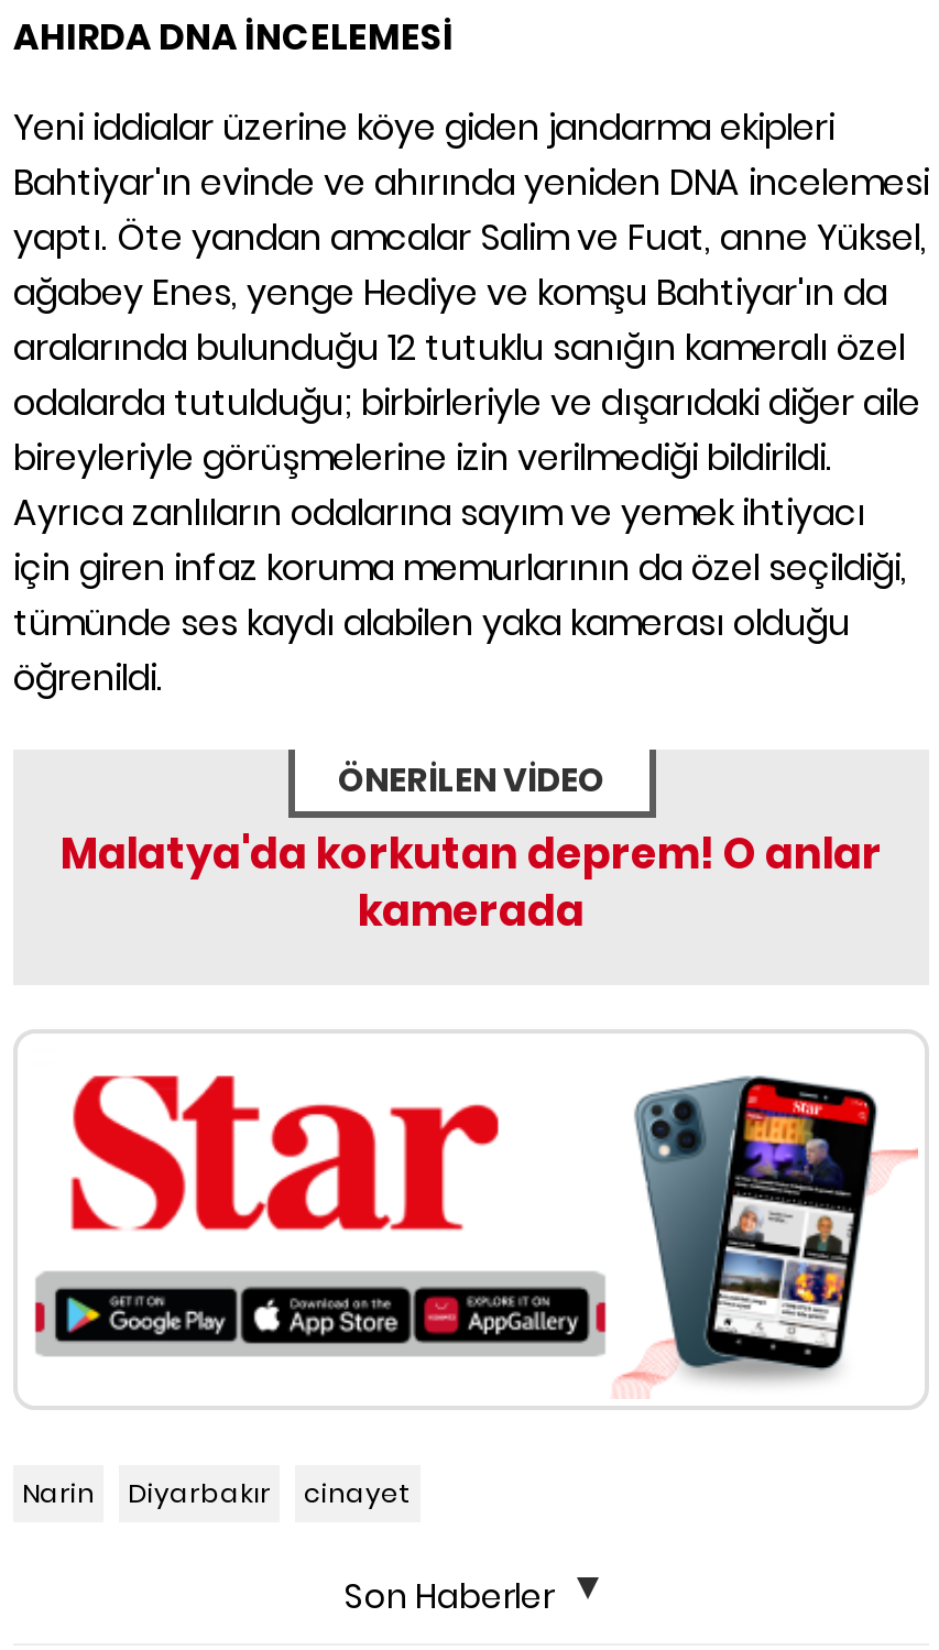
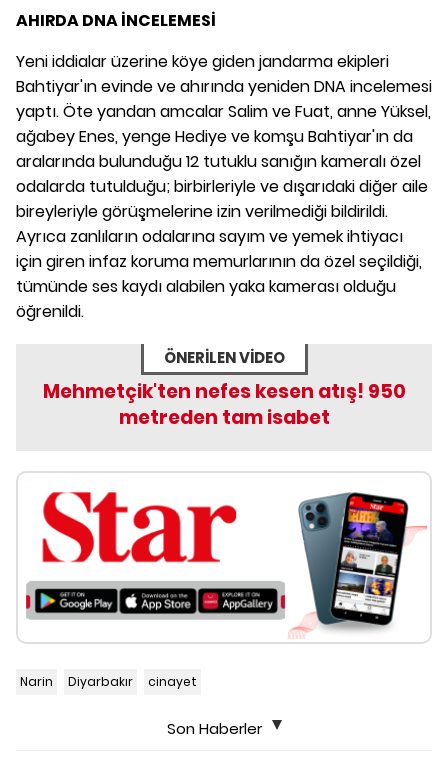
- Malatya'da korkutan deprem! O anlar
- kamerada
+ Mehmetçik'ten nefes kesen atış! 950
+ metreden tam isabet
